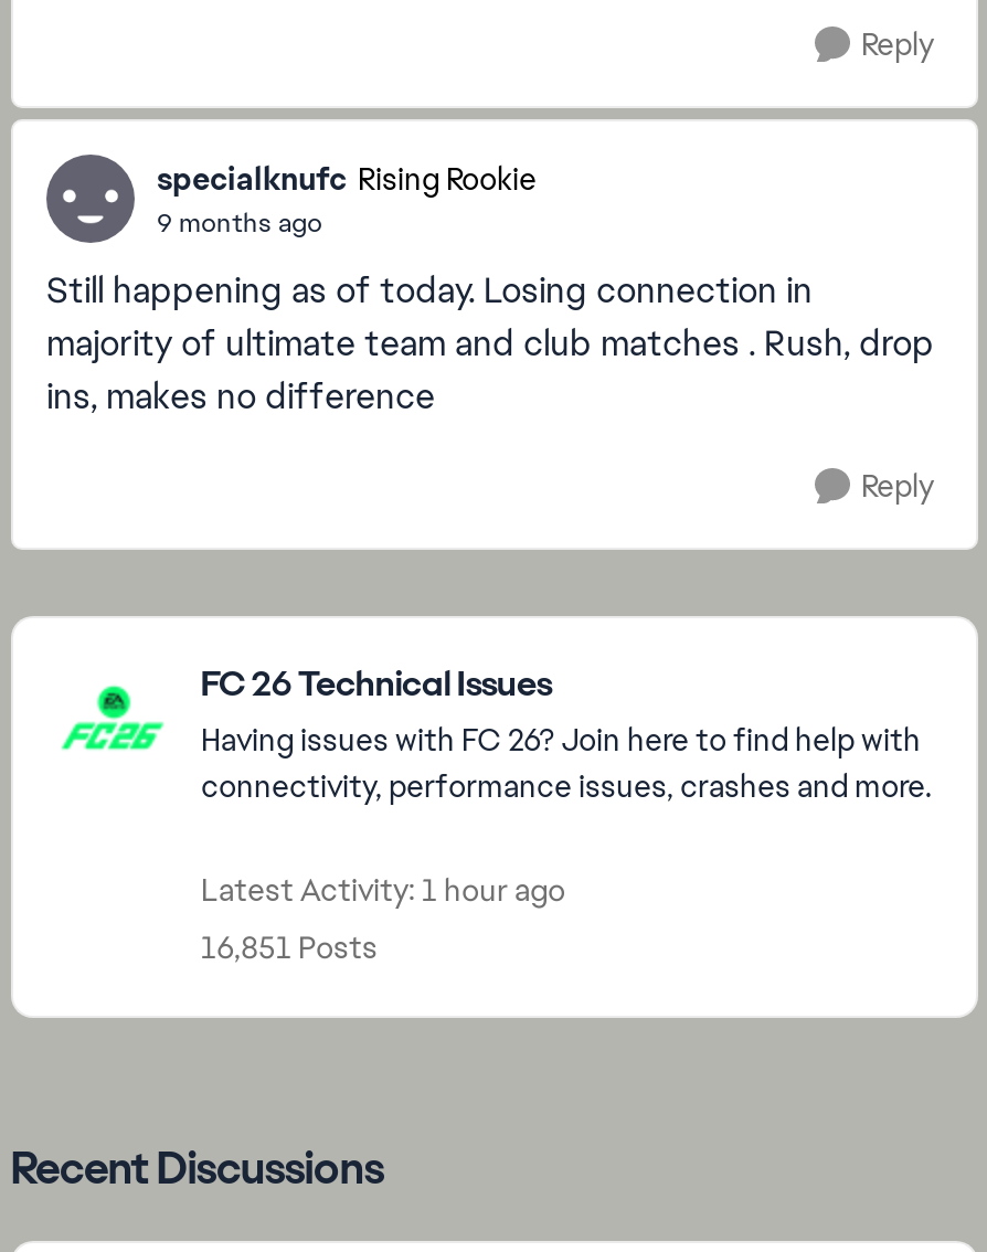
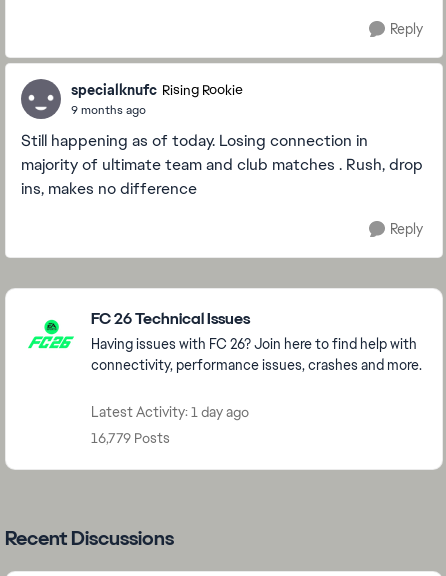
- Latest Activity: 1 hour ago
+ Latest Activity: 1 day ago

- 16,851 Posts
+ 16,779 Posts
